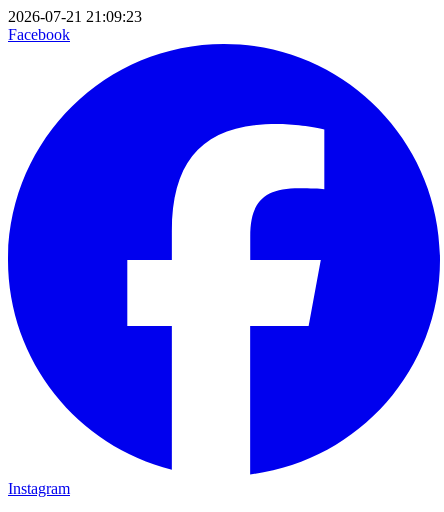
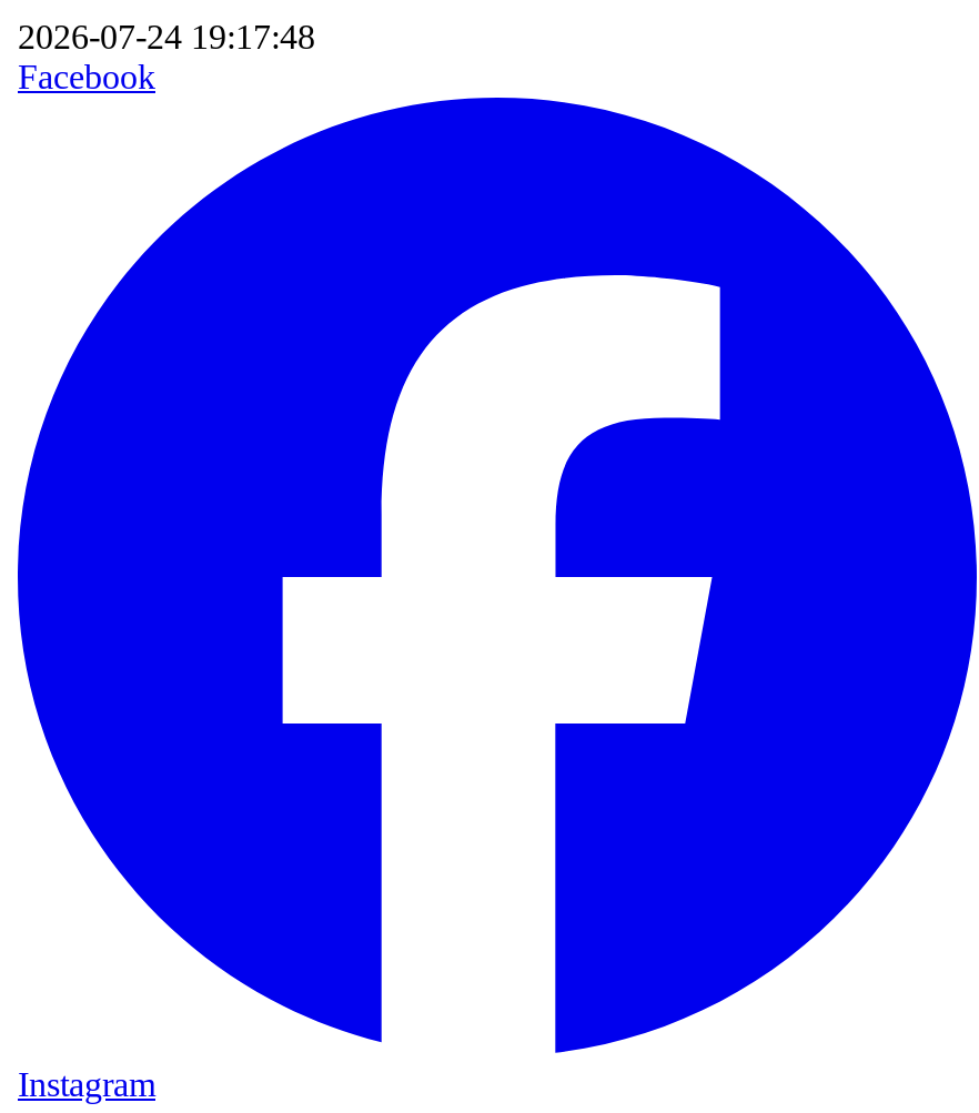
- 2026-07-21 21:09:23
+ 2026-07-24 19:17:48
